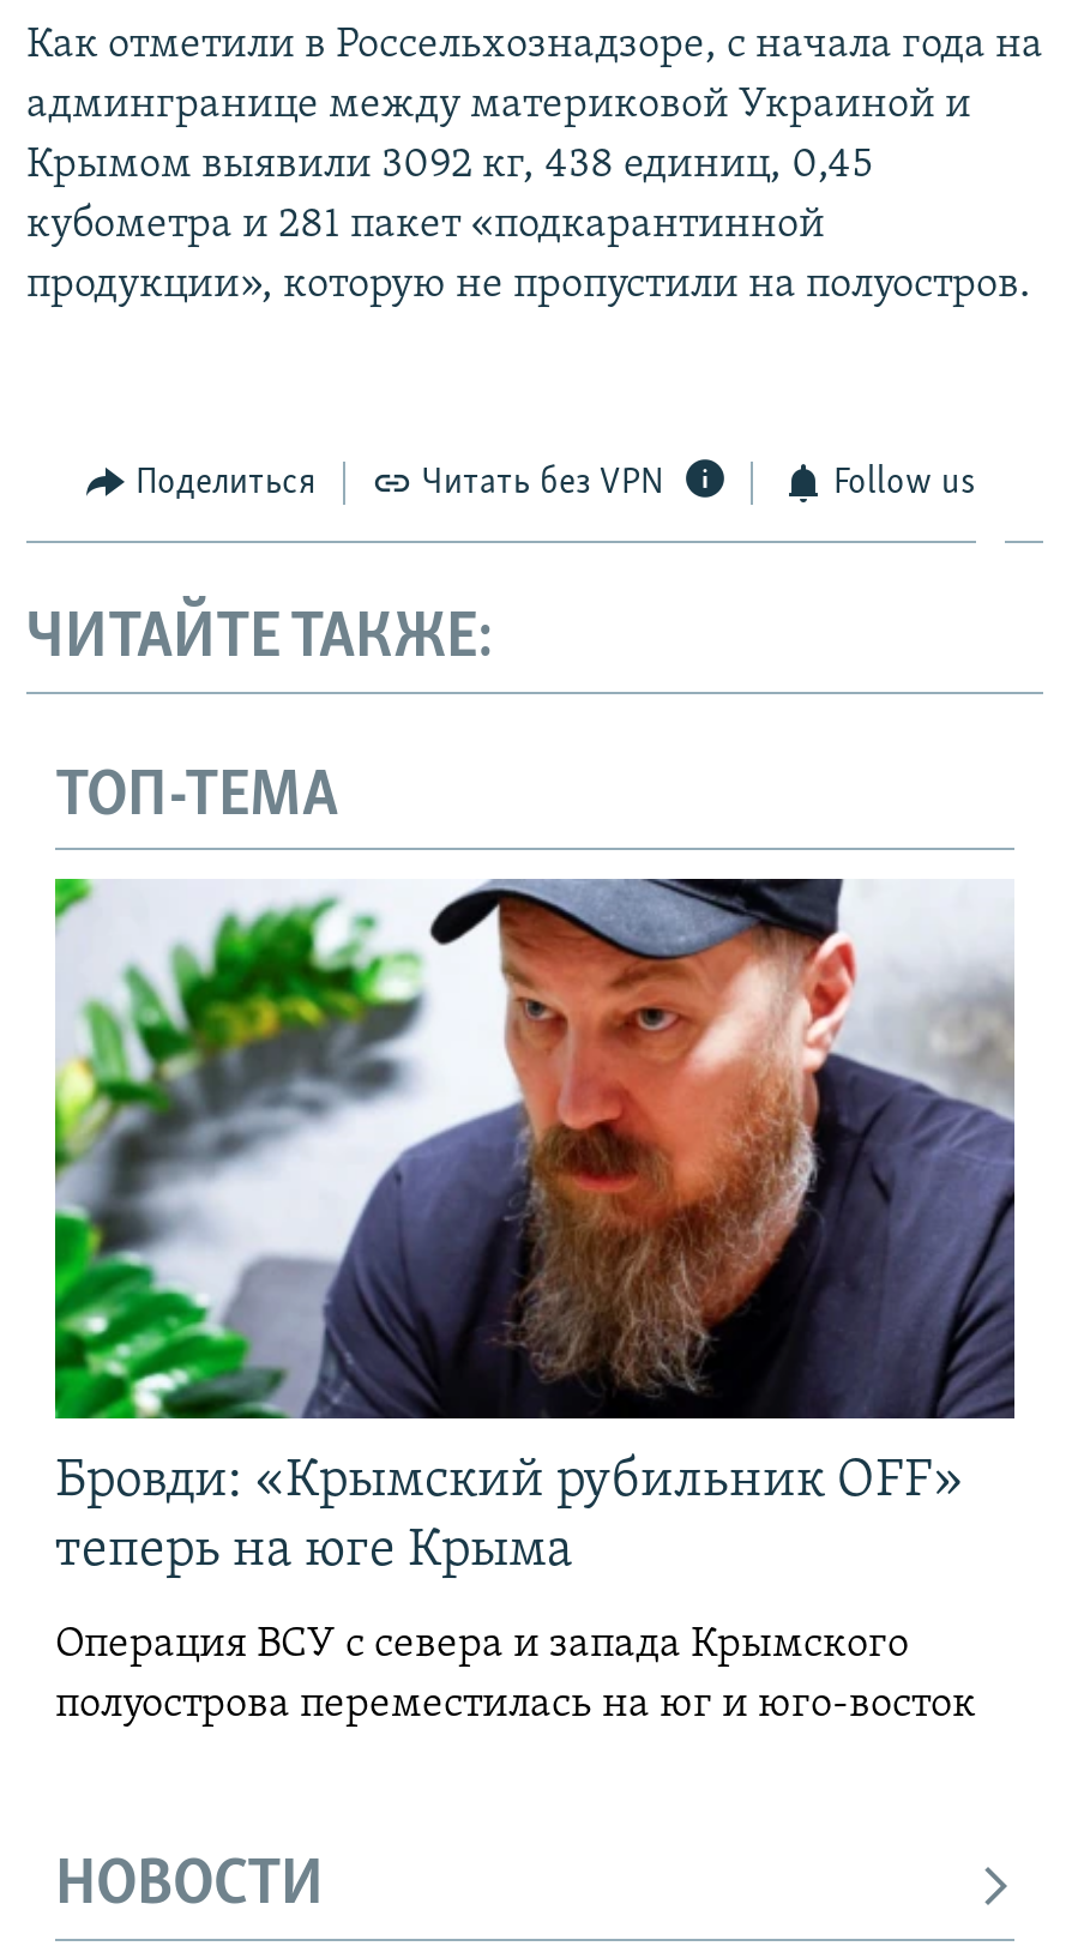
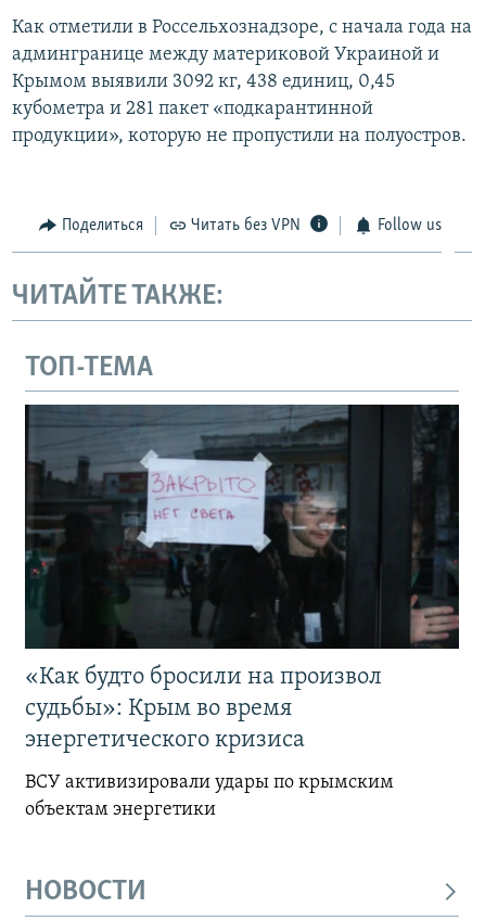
- [image]
- Бровди: «Крымский рубильник OFF»
- теперь на юге Крыма
+ [image]
+ «Как будто бросили на произвол
+ судьбы»: Крым во время
+ энергетического кризиса

- Операция ВСУ с севера и запада Крымского
- полуострова переместилась на юг и юго-восток
+ ВСУ активизировали удары по крымским
+ объектам энергетики
